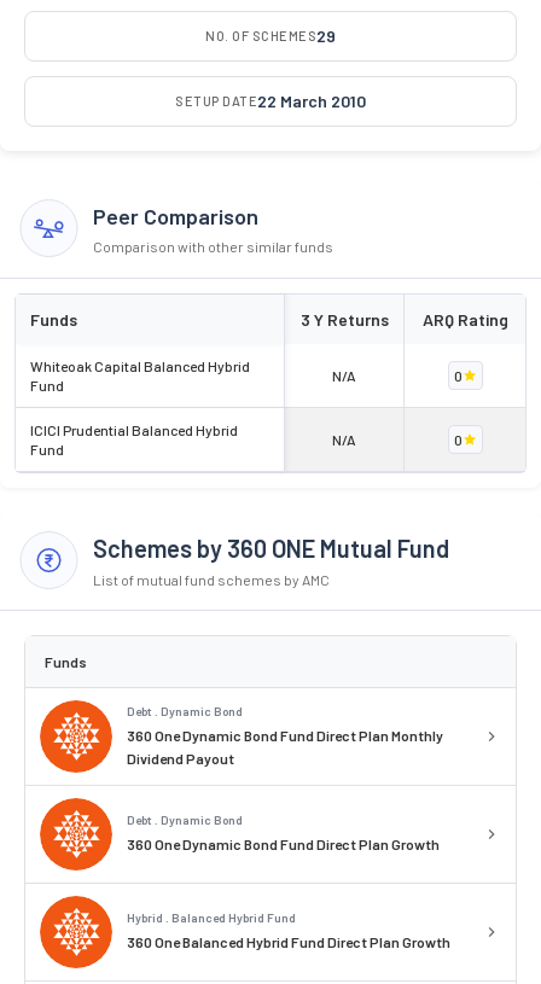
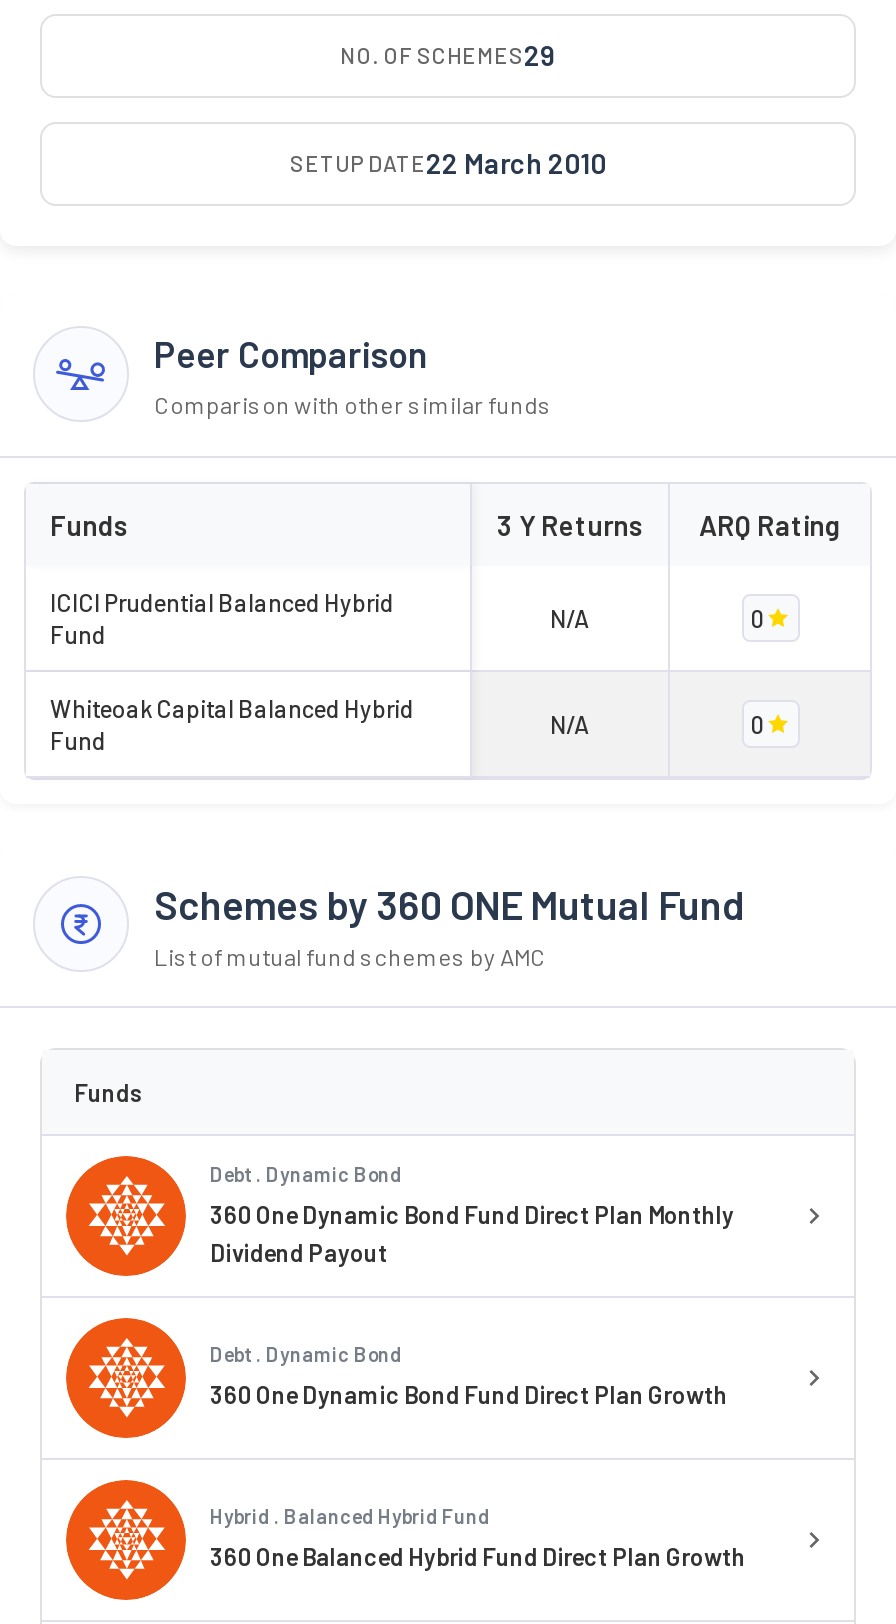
moved down: Whiteoak Capital Balanced Hybrid

moved up: ICICI Prudential Balanced Hybrid
